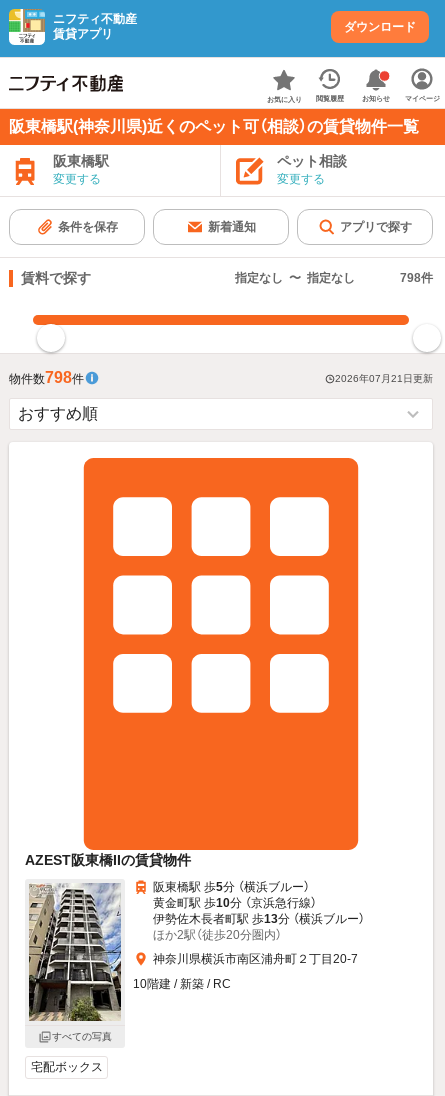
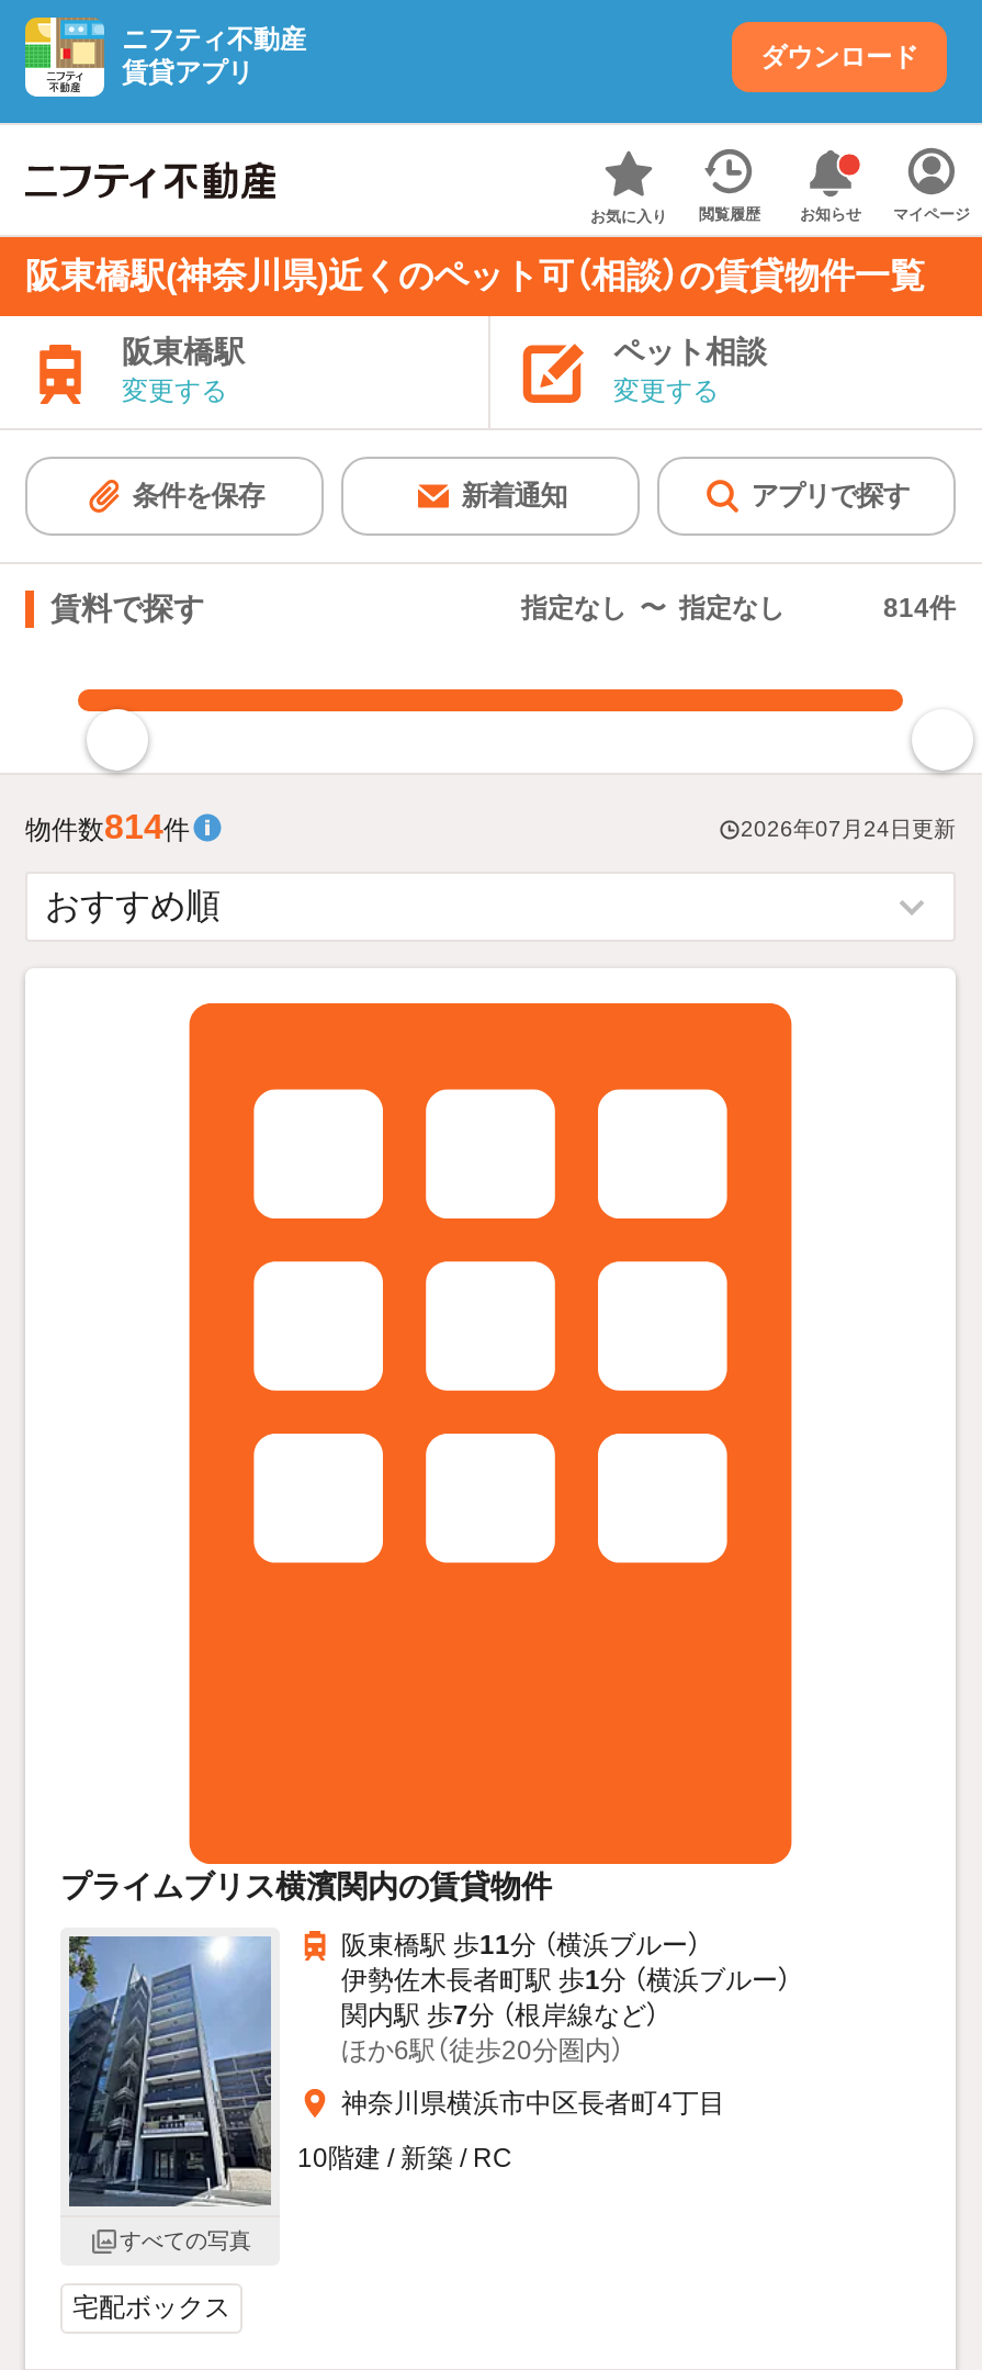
- 798件
+ 814件

- 物件数798件
- 2026年07月21日更新
+ 物件数814件
+ 2026年07月24日更新

- AZEST阪東橋IIの賃貸物件
+ プライムブリス横濱関内の賃貸物件

- [image]
- 阪東橋駅 歩5分 （横浜ブルー）
- 黄金町駅 歩10分 （京浜急行線）
- 伊勢佐木長者町駅 歩13分 （横浜ブルー）
- ほか2駅（徒歩20分圏内）
+ [image]
+ 阪東橋駅 歩11分 （横浜ブルー）
+ 伊勢佐木長者町駅 歩1分 （横浜ブルー）
+ 関内駅 歩7分 （根岸線など）
+ ほか6駅（徒歩20分圏内）

- 神奈川県横浜市南区浦舟町２丁目20-7
+ 神奈川県横浜市中区長者町4丁目
